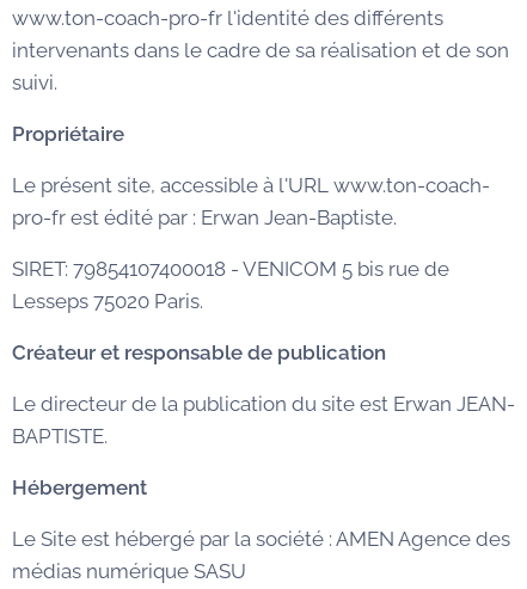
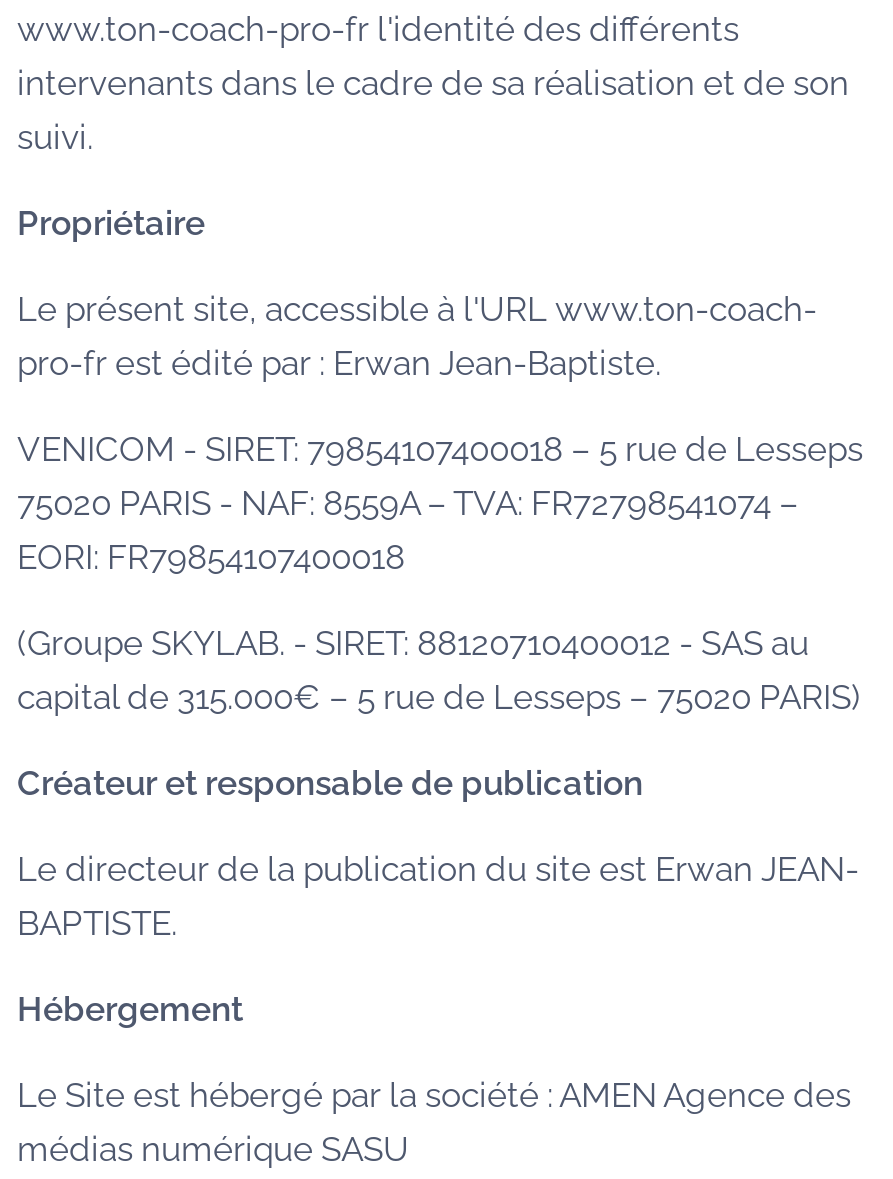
- SIRET: 79854107400018 - VENICOM 5 bis rue de
- Lesseps 75020 Paris.
+ VENICOM - SIRET: 79854107400018 – 5 rue de Lesseps
+ 75020 PARIS - NAF: 8559A – TVA: FR72798541074 –
+ EORI: FR79854107400018
+ (Groupe SKYLAB. - SIRET: 88120710400012 - SAS au
+ capital de 315.000€ – 5 rue de Lesseps – 75020 PARIS)
